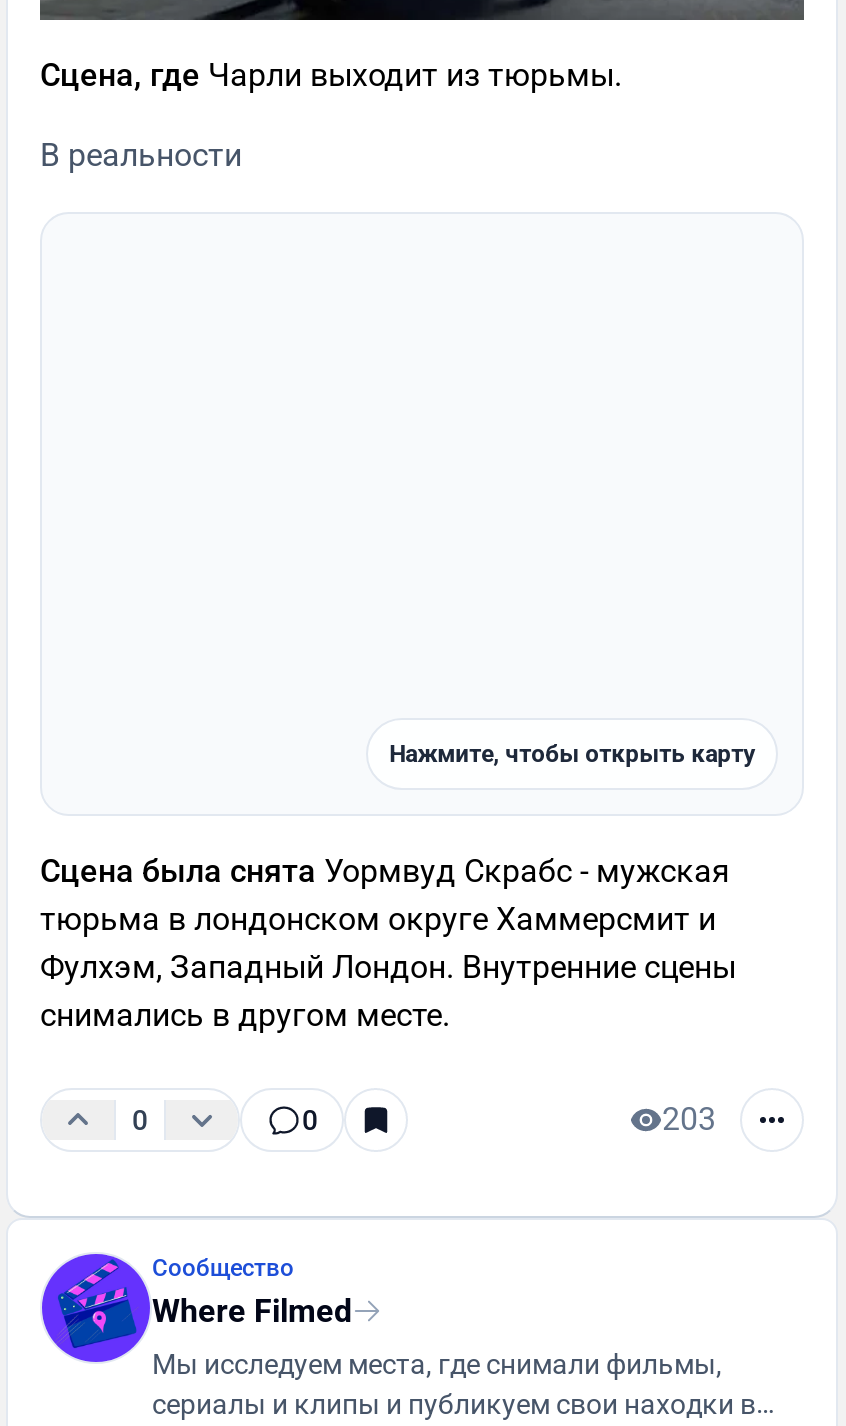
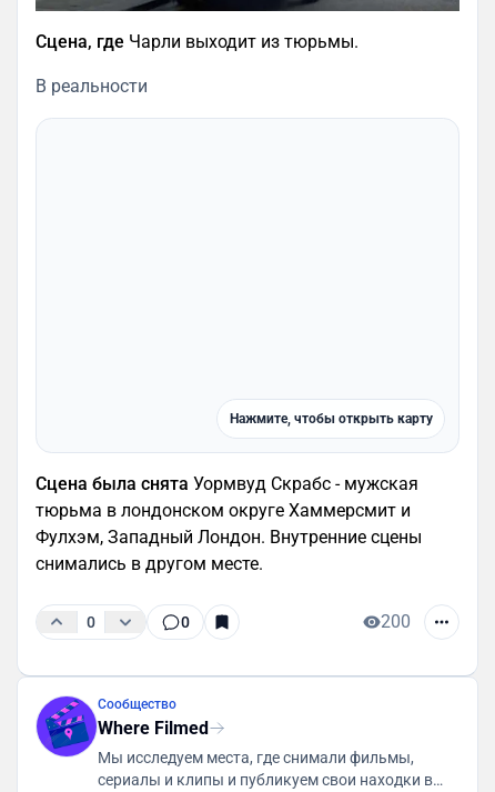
- 203
+ 200
